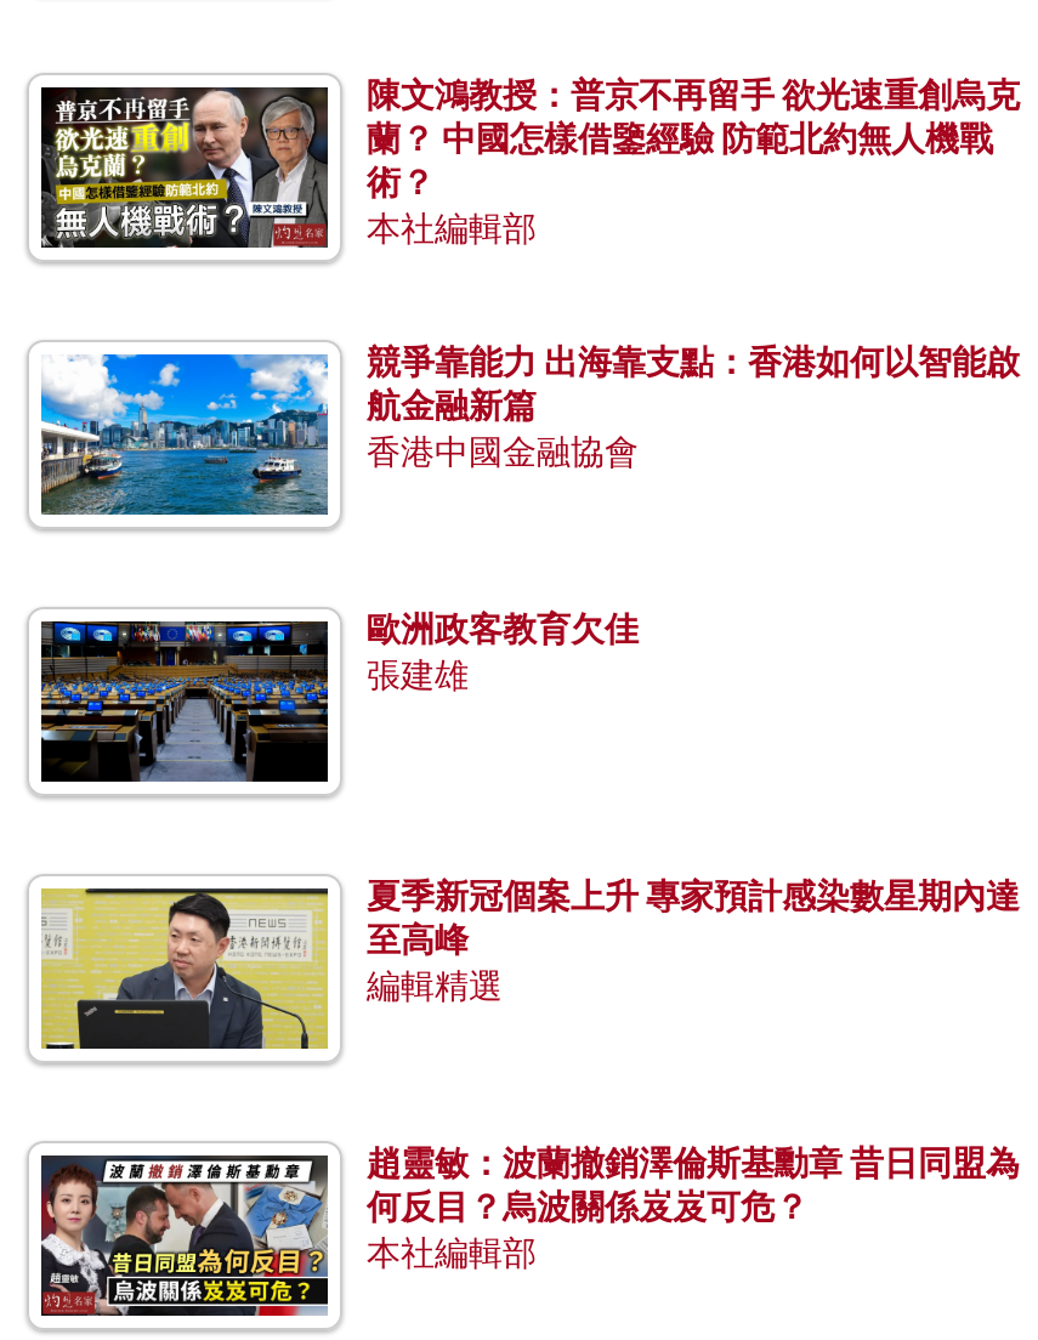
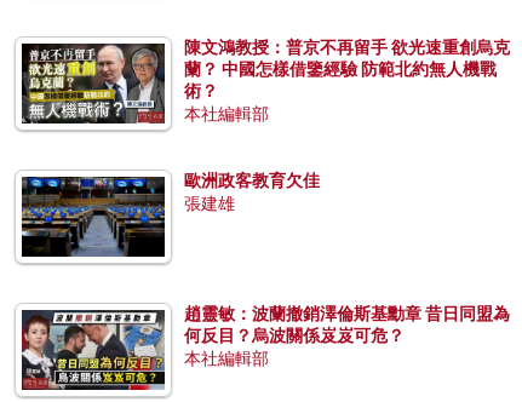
- [image]
- 競爭靠能力 出海靠支點：香港如何以智能啟
- 航金融新篇
- 香港中國金融協會

- [image]
- 夏季新冠個案上升 專家預計感染數星期內達
- 至高峰
- 編輯精選
